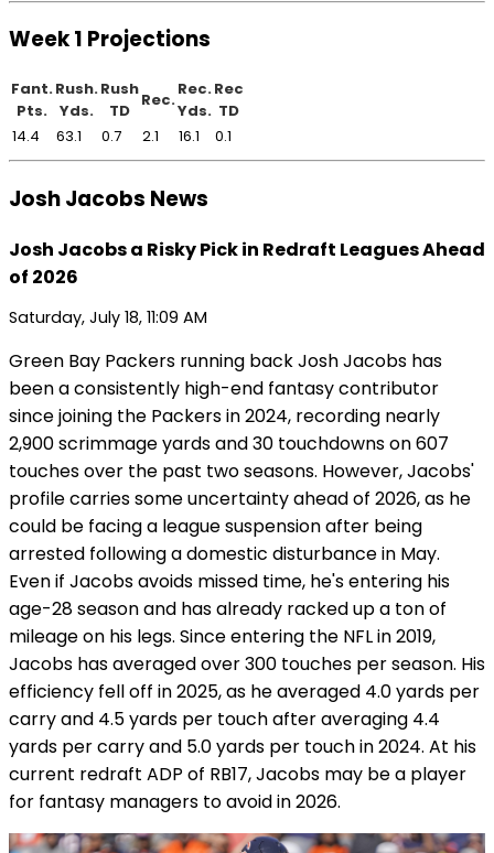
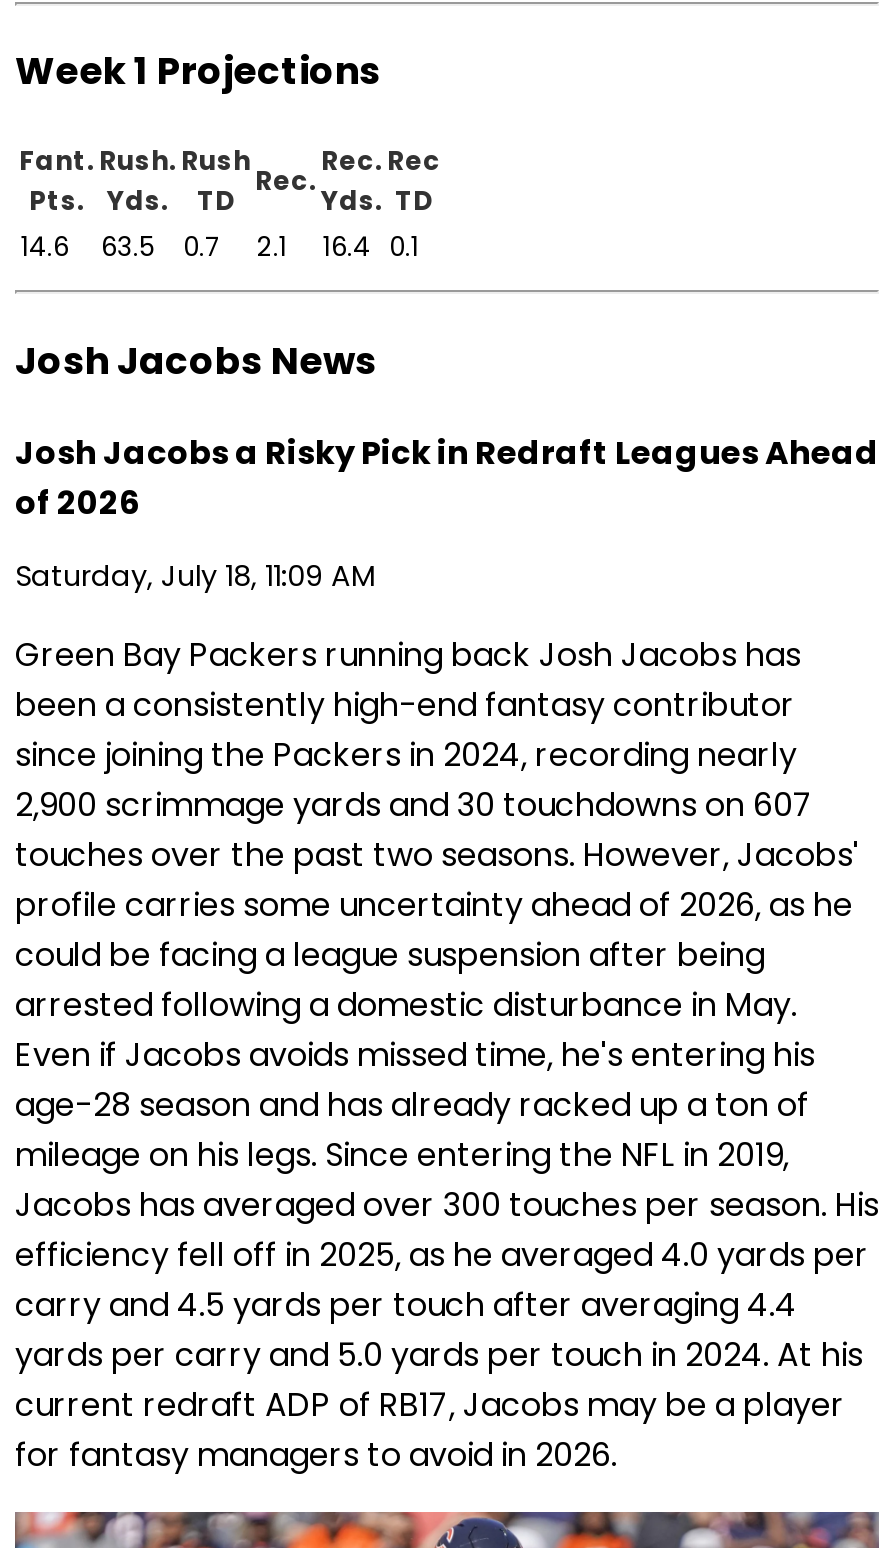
- 14.4
+ 14.6

- 63.1
+ 63.5

- 16.1
- 0.1
+ 16.4 0.1
